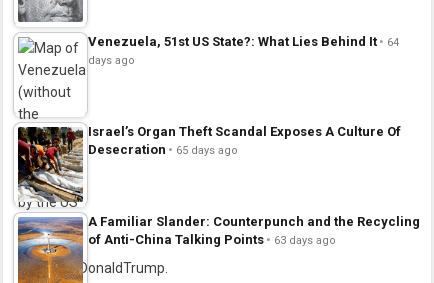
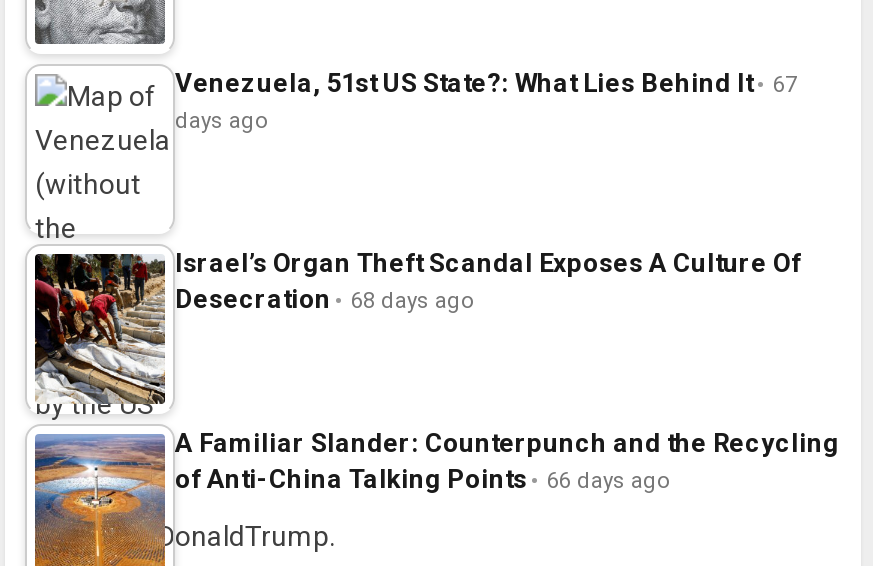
- Venezuela, 51st US State?: What Lies Behind It 64
+ Venezuela, 51st US State?: What Lies Behind It 67

- Desecration 65 days ago
+ Desecration 68 days ago

- of Anti-China Talking Points 63 days ago
+ of Anti-China Talking Points 66 days ago
